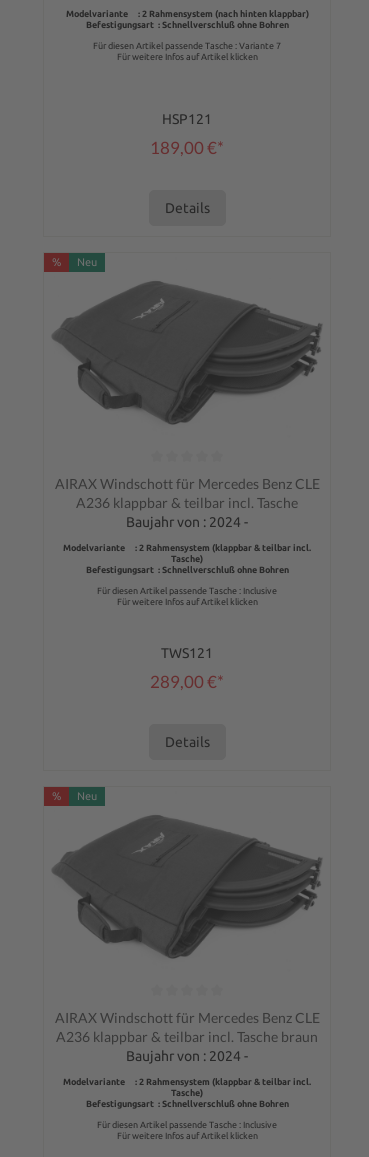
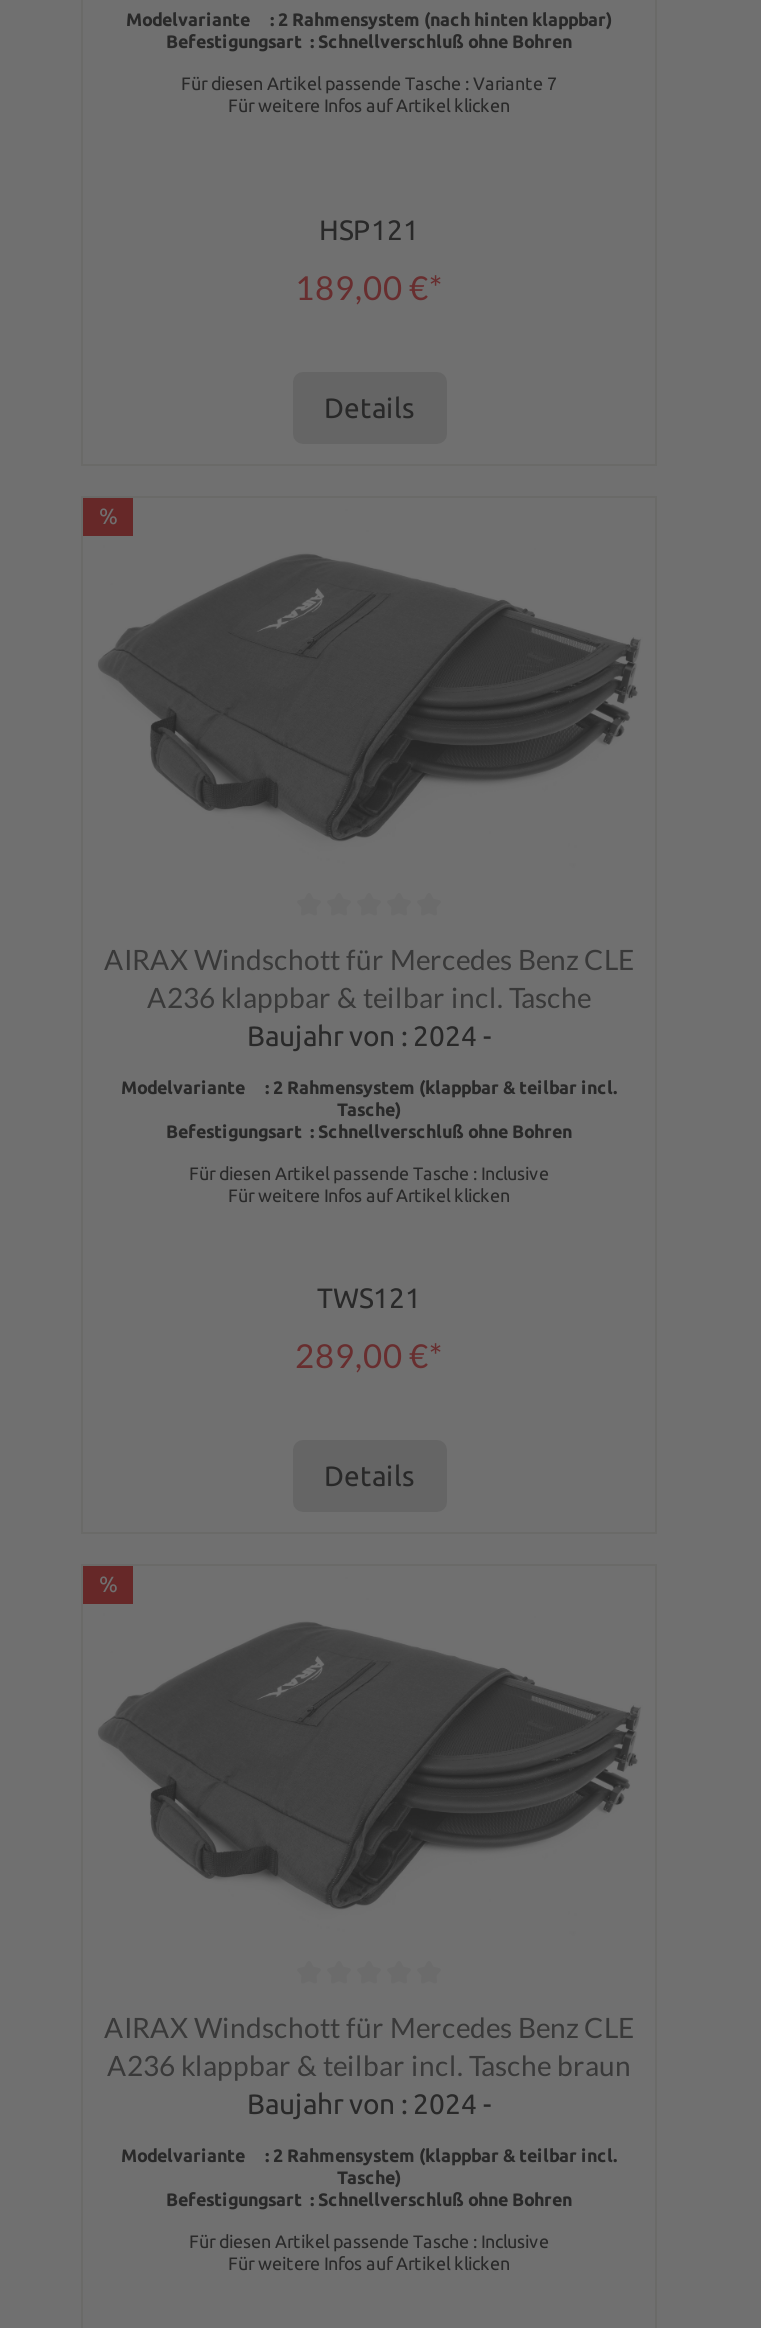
- Neu

- Neu
